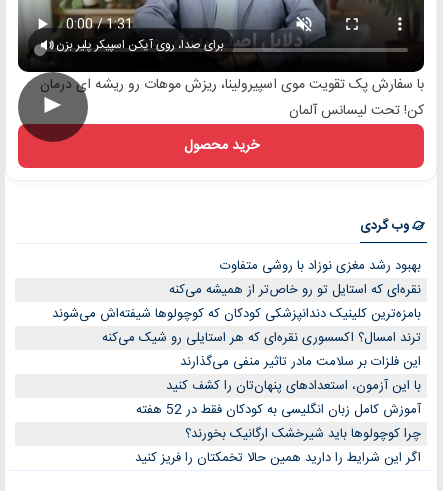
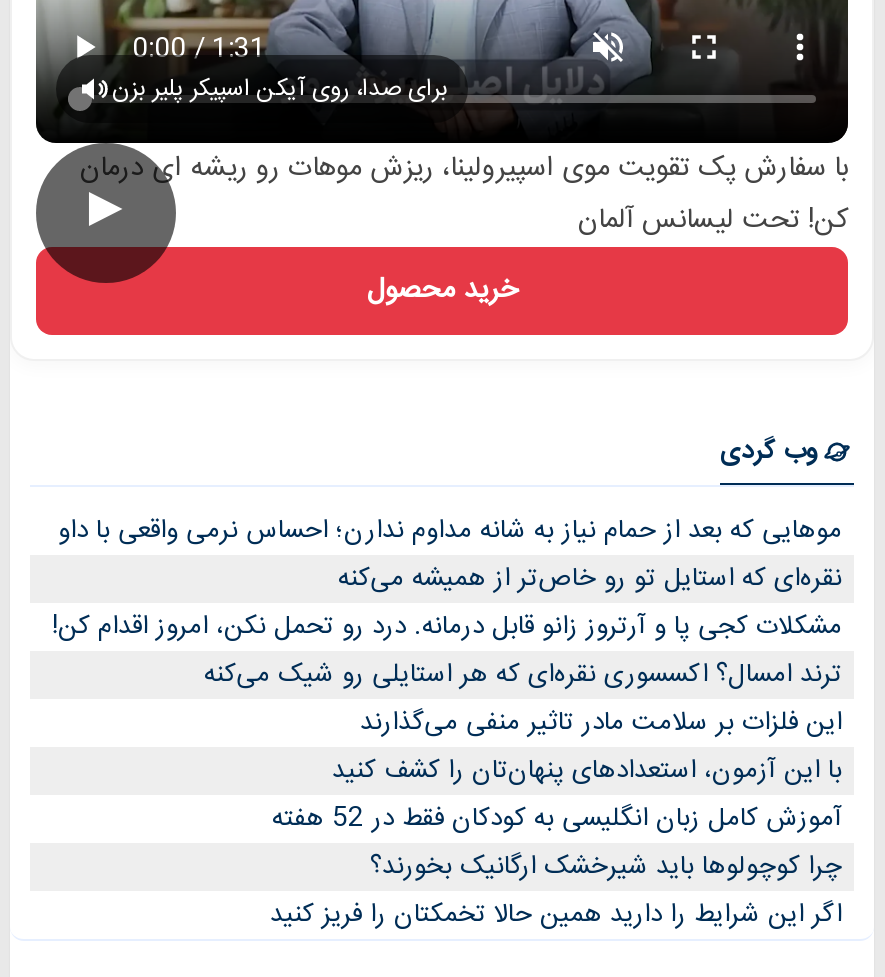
- بهبود رشد مغزی نوزاد با روشی متفاوت
+ موهایی که بعد از حمام نیاز به شانه مداوم ندارن؛ احساس نرمی واقعی با داو

- بامزه‌ترین کلینیک دندانپزشکی کودکان که کوچولوها شیفته‌اش می‌شوند
+ مشکلات کجی پا و آرتروز زانو قابل درمانه. درد رو تحمل نکن، امروز اقدام کن!
